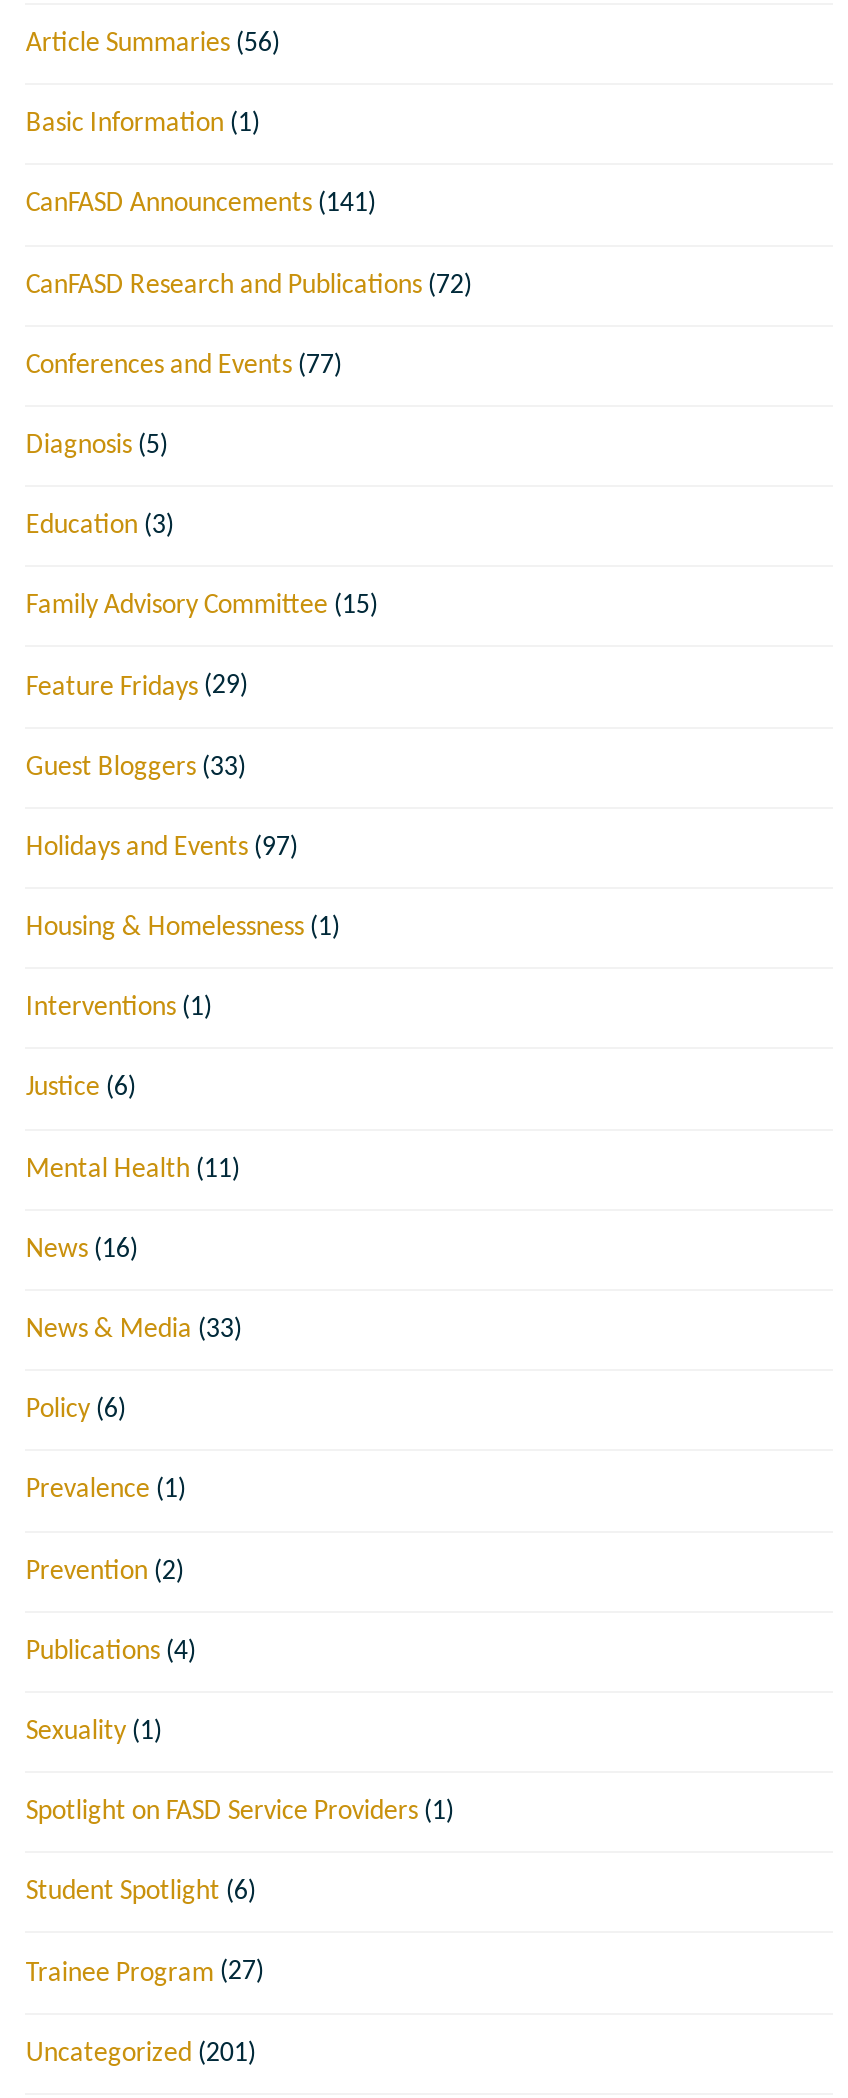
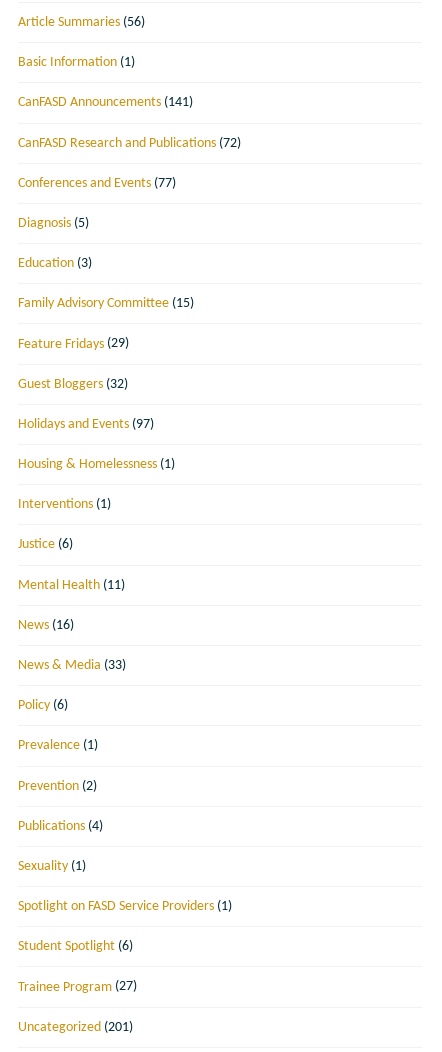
- Guest Bloggers (33)
+ Guest Bloggers (32)
